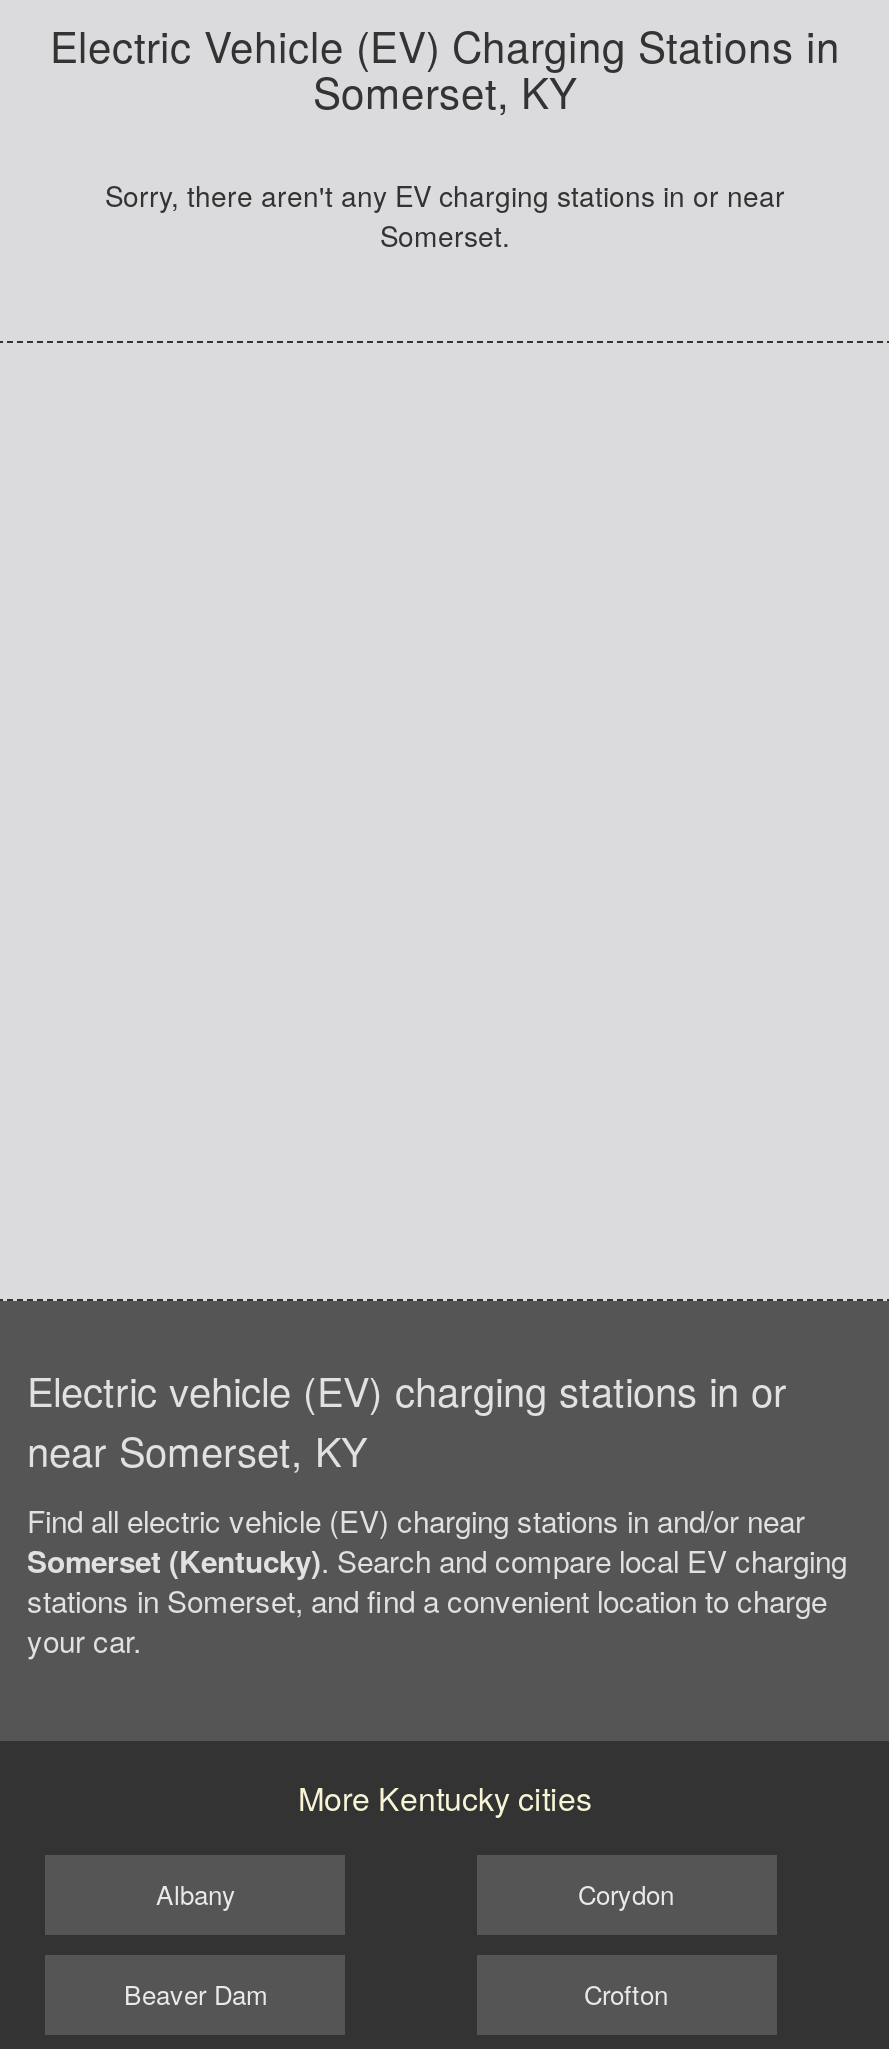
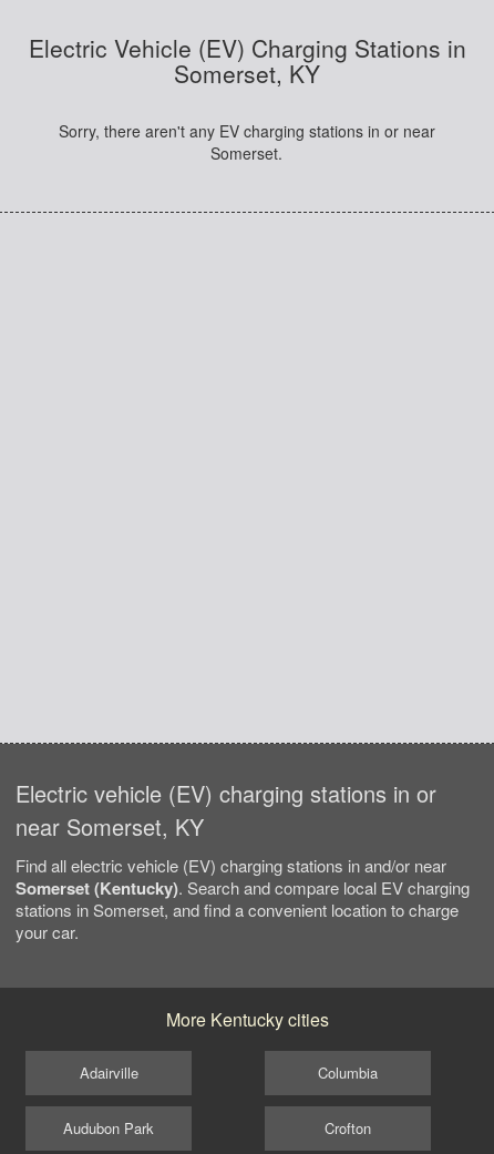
- Albany
+ Adairville

- Corydon
+ Columbia

- Beaver Dam
+ Audubon Park
